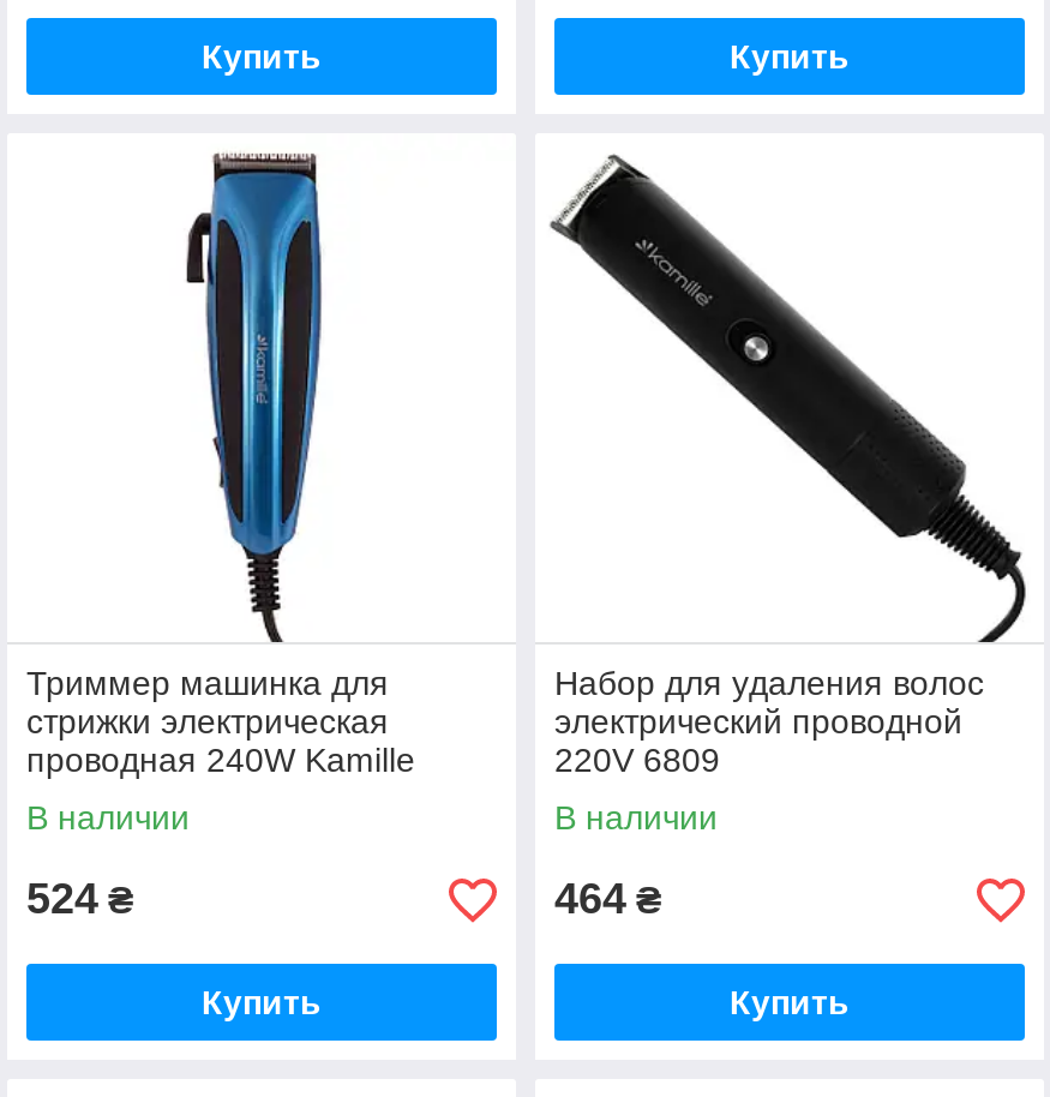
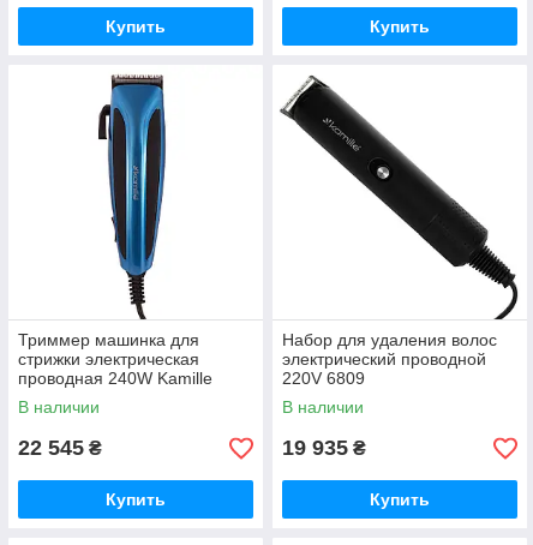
- 524 ₴
+ 22 545 ₴

- 464 ₴
+ 19 935 ₴
